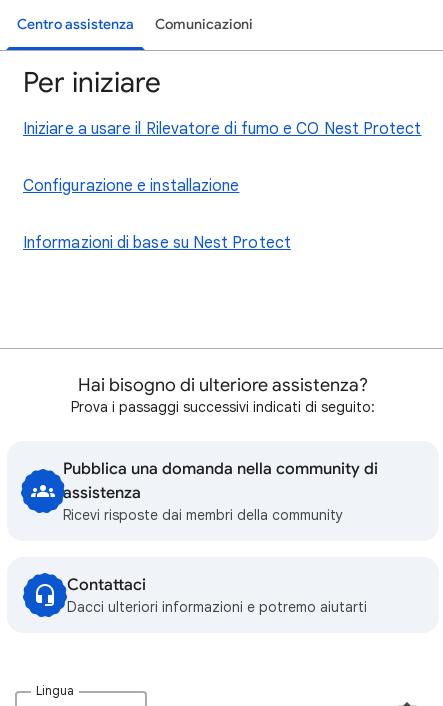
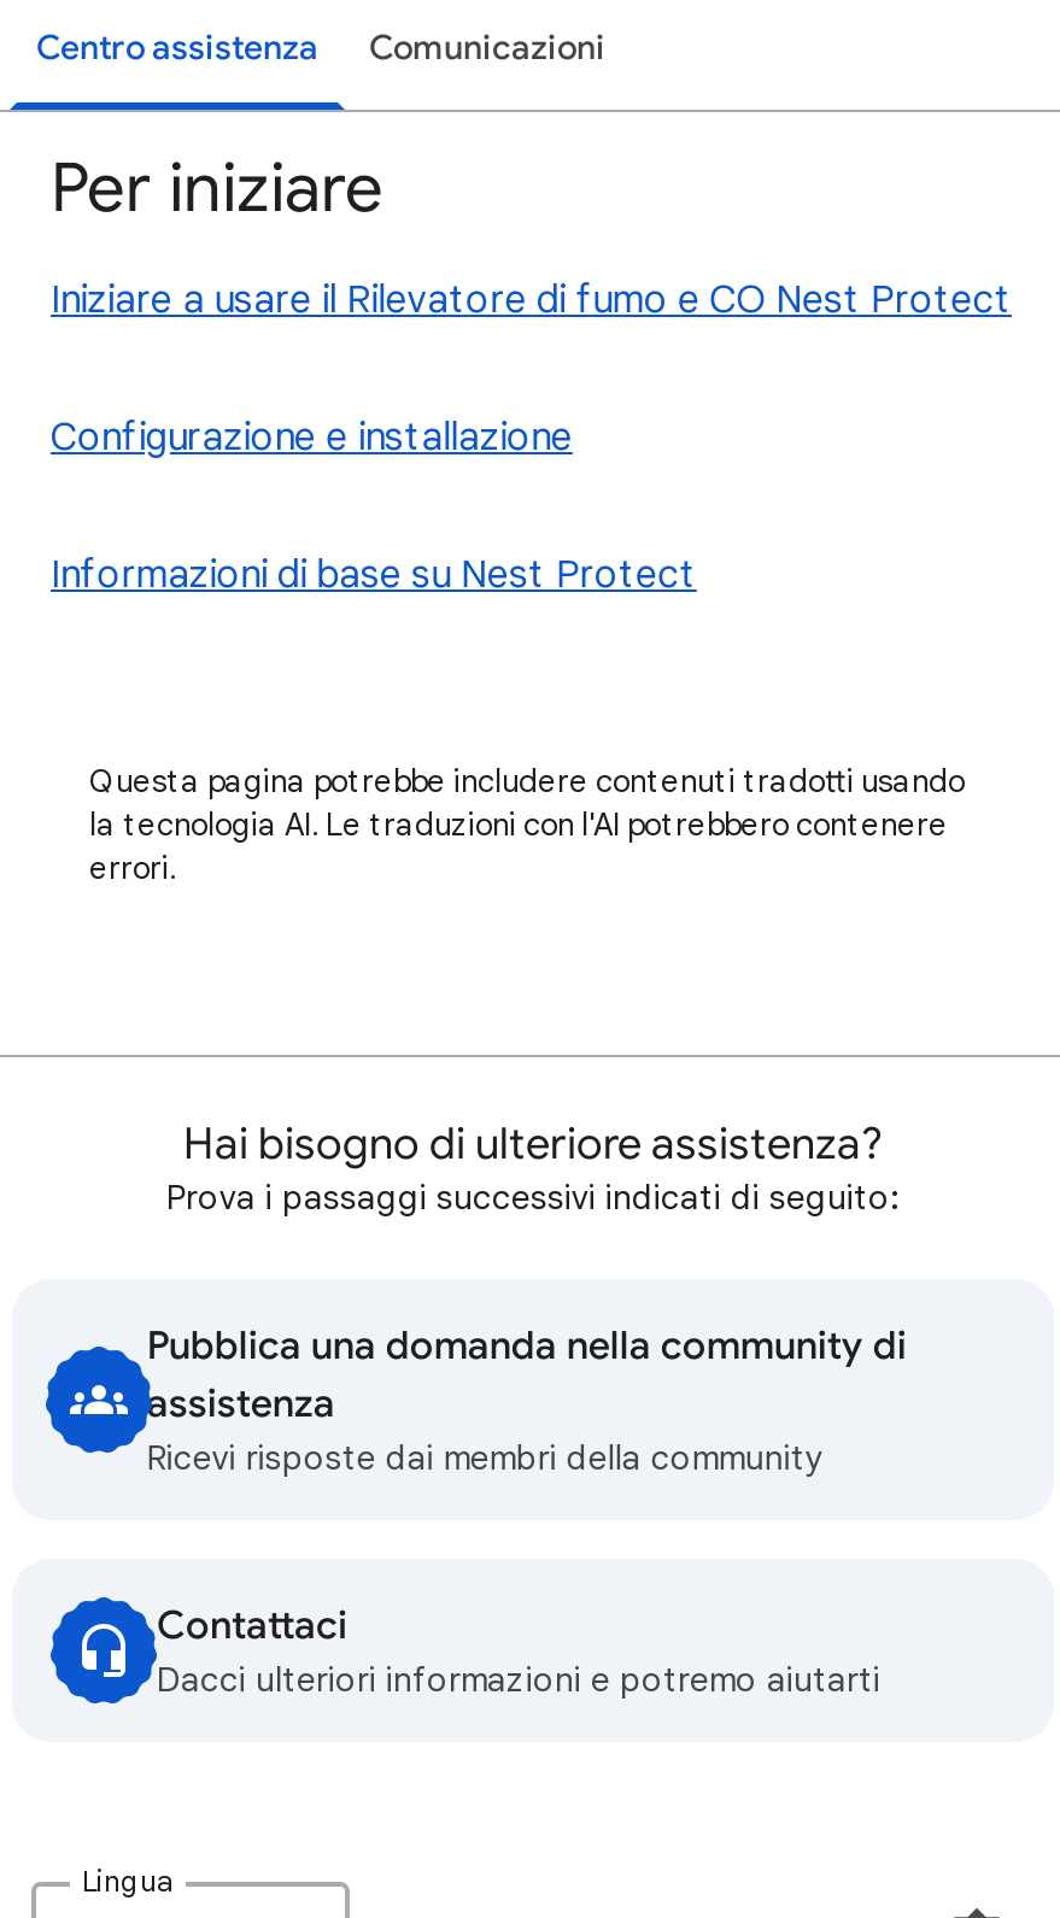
+ Questa pagina potrebbe includere contenuti tradotti usando
+ la tecnologia AI. Le traduzioni con l'AI potrebbero contenere
+ errori.
